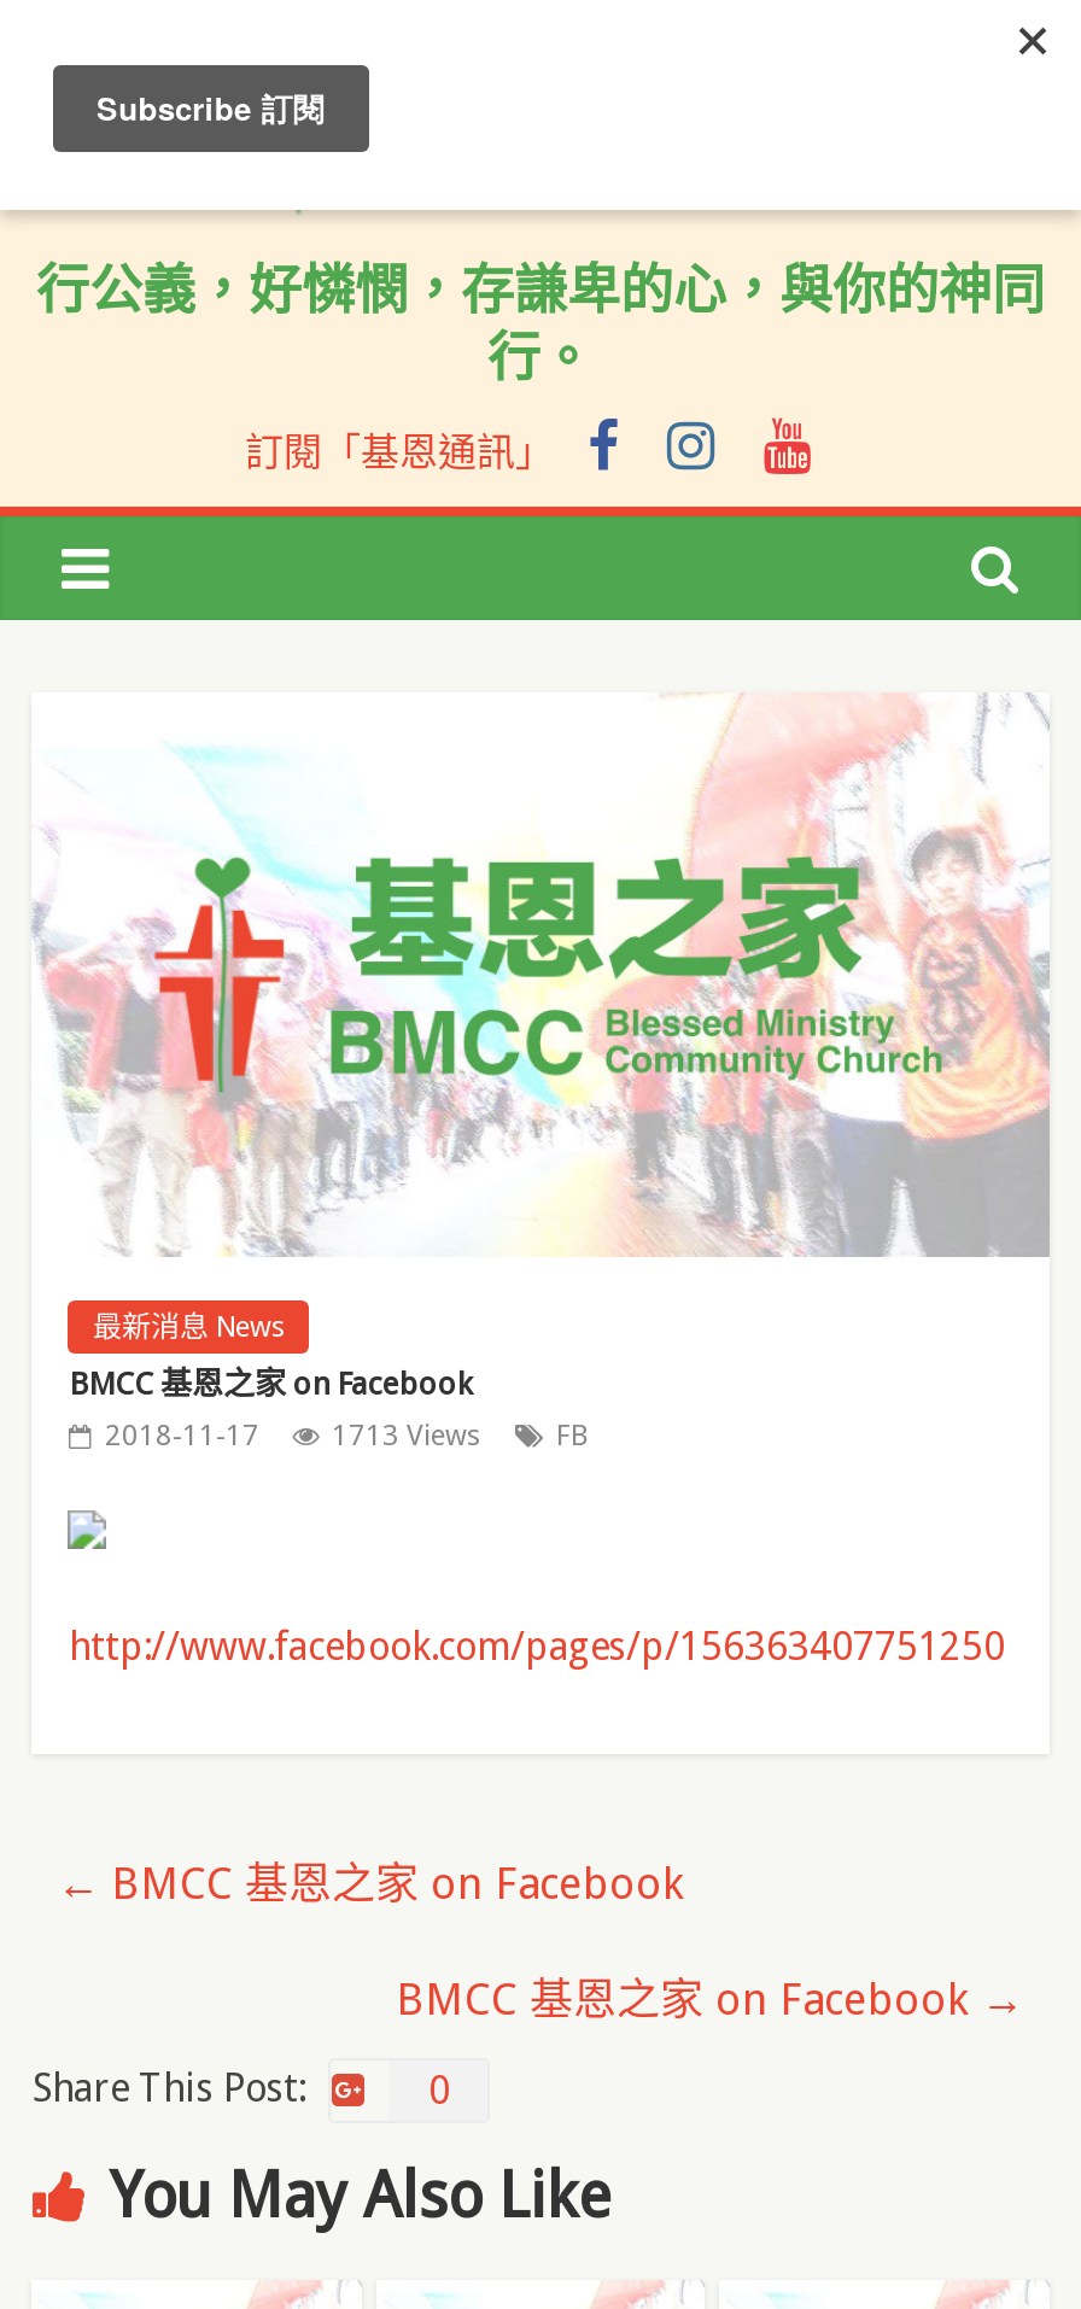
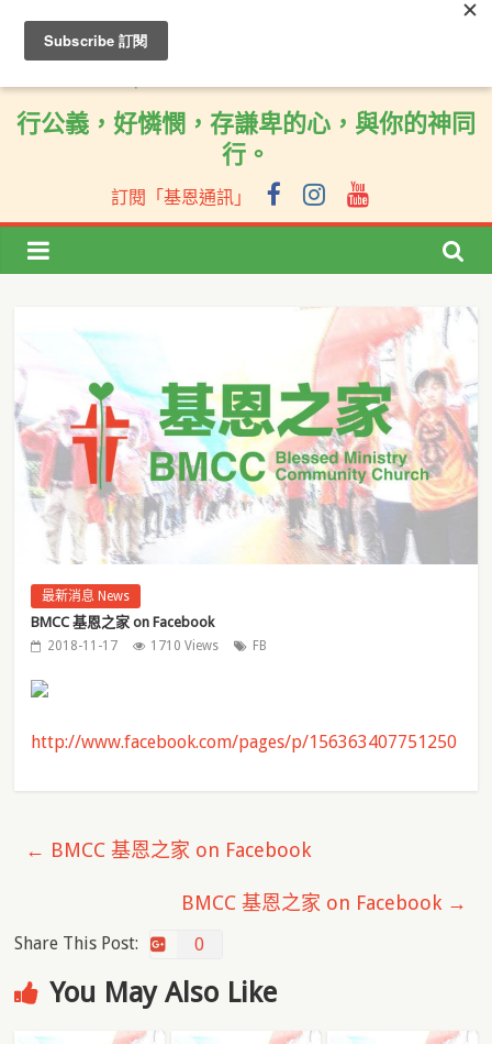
- 1713 Views
+ 1710 Views
